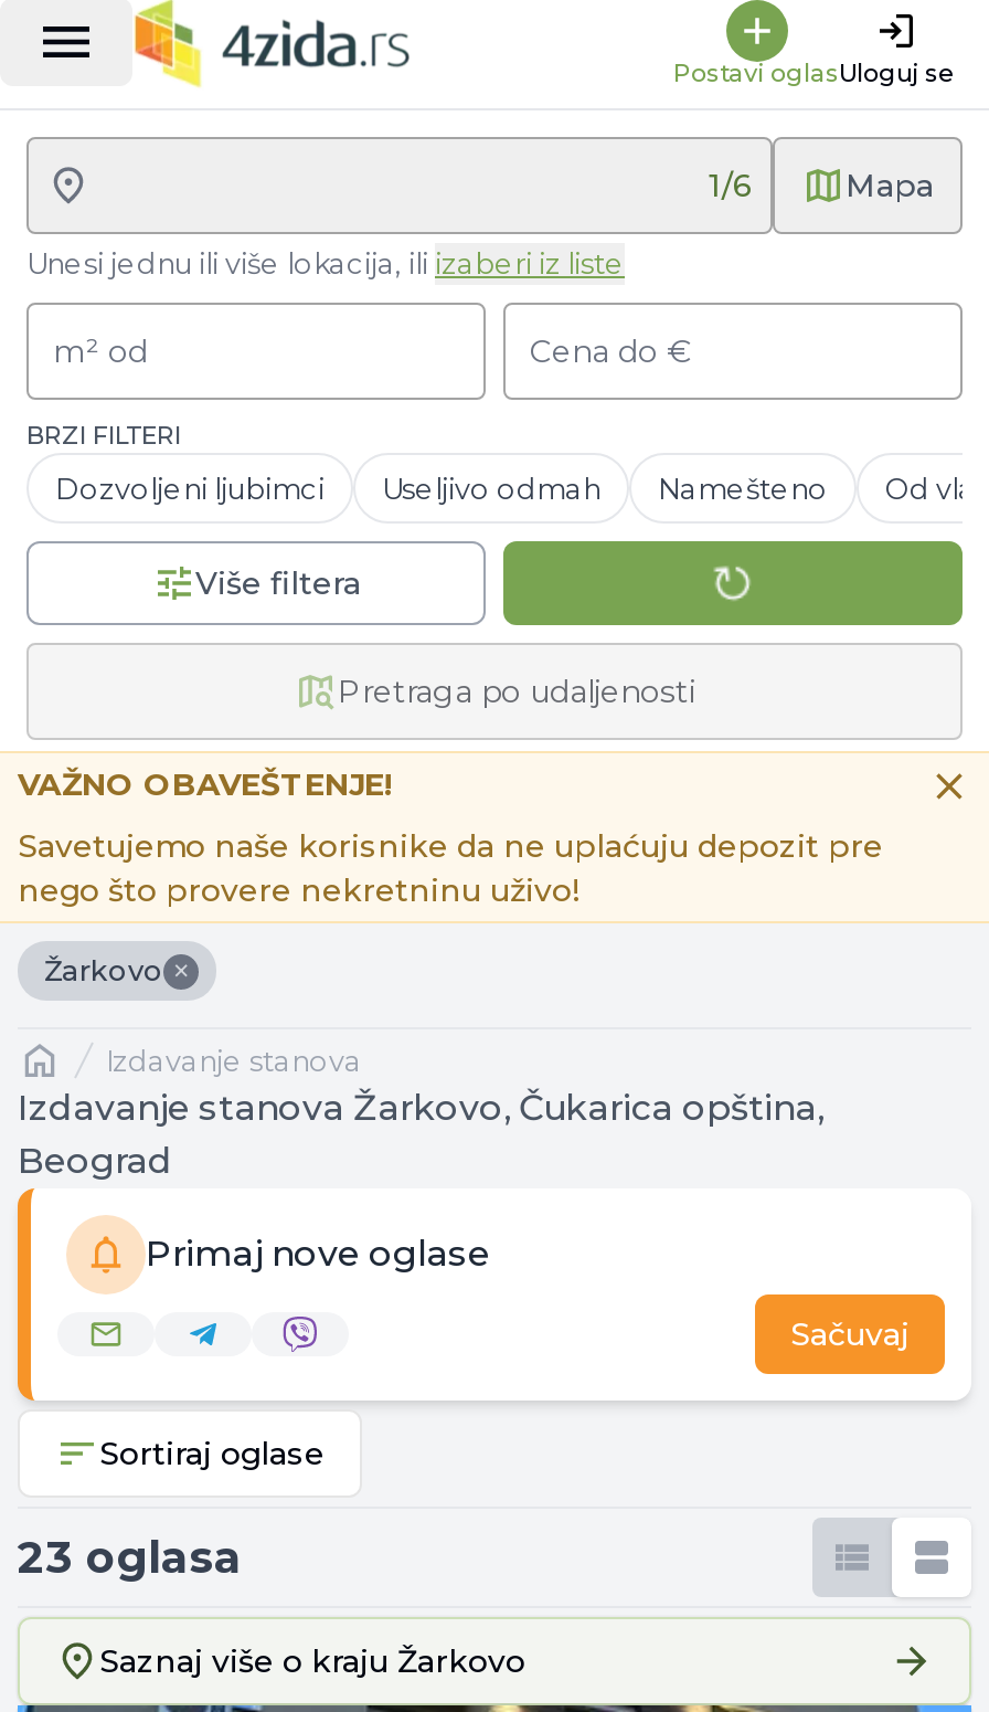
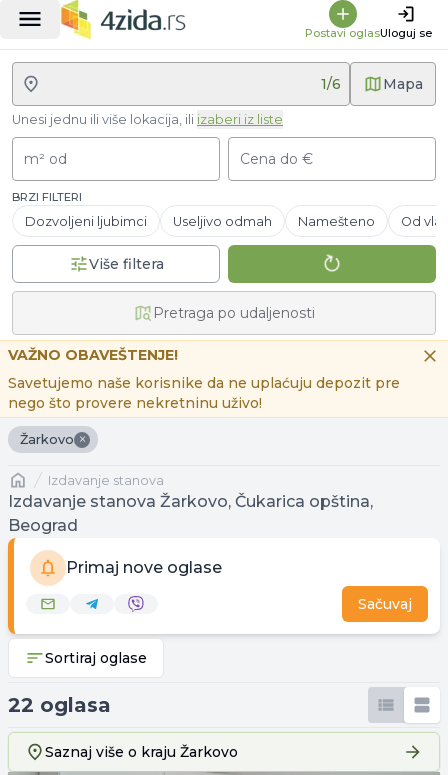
- 23 oglasa
+ 22 oglasa
